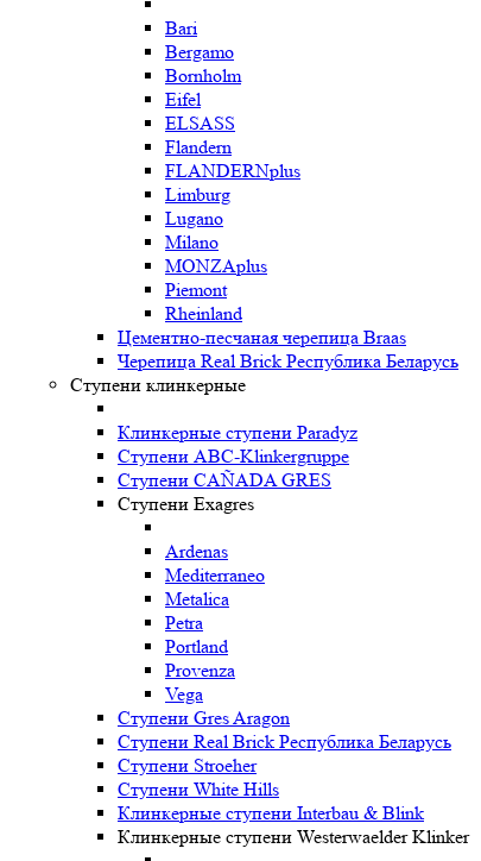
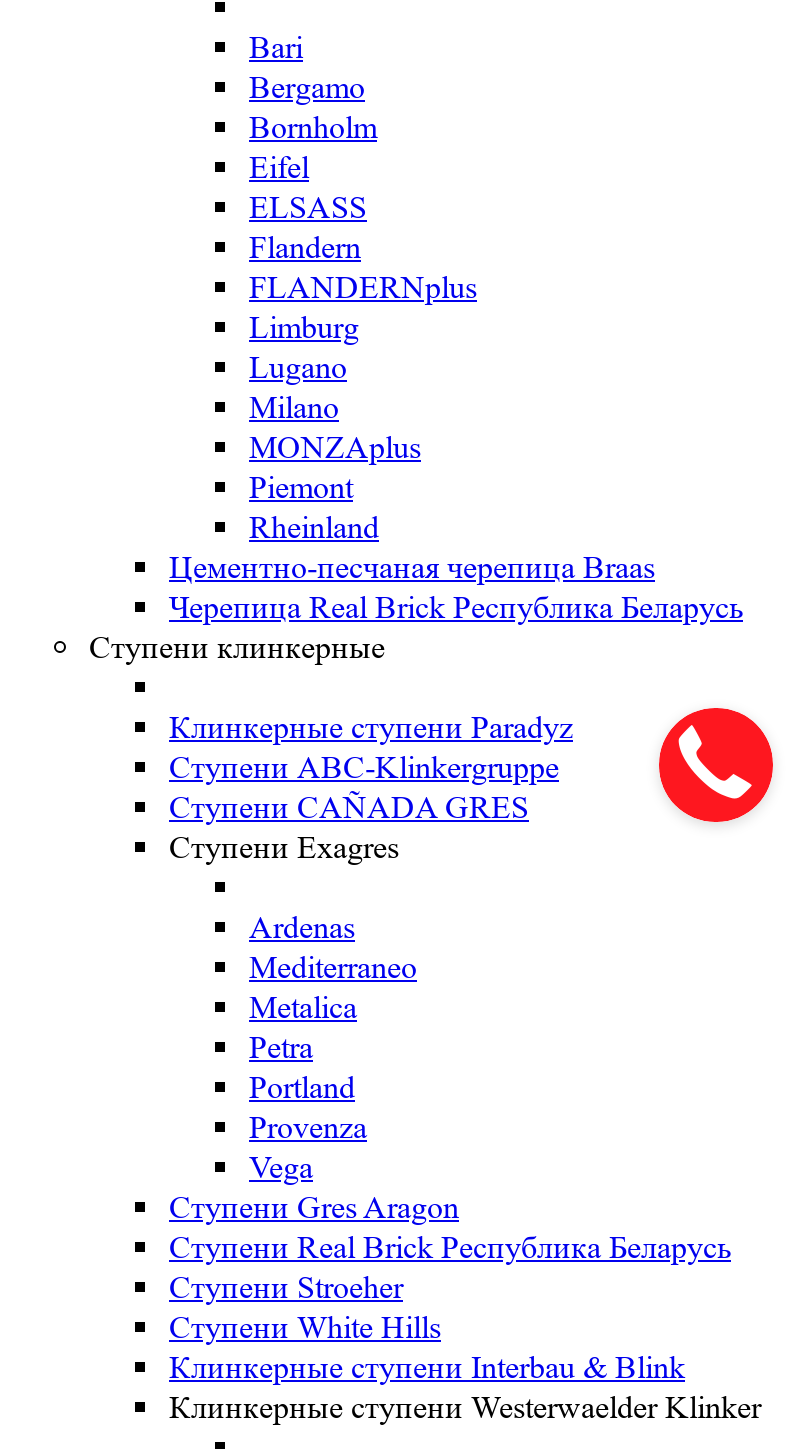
+ [image]
